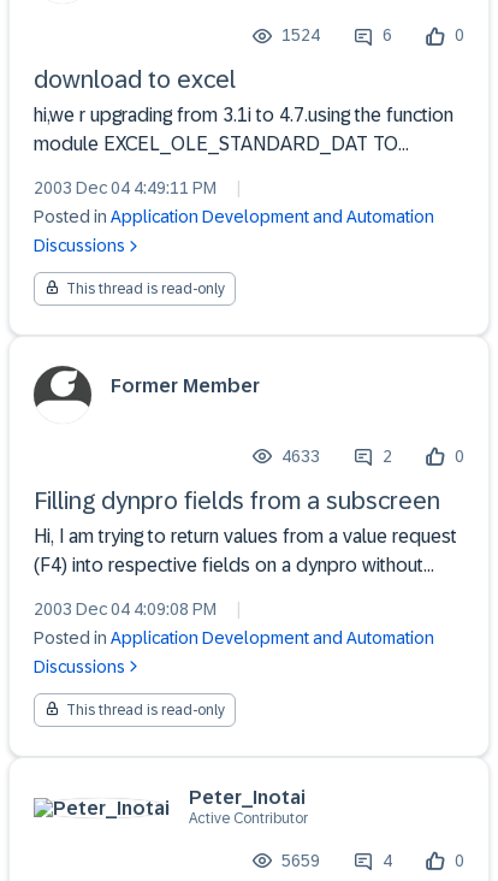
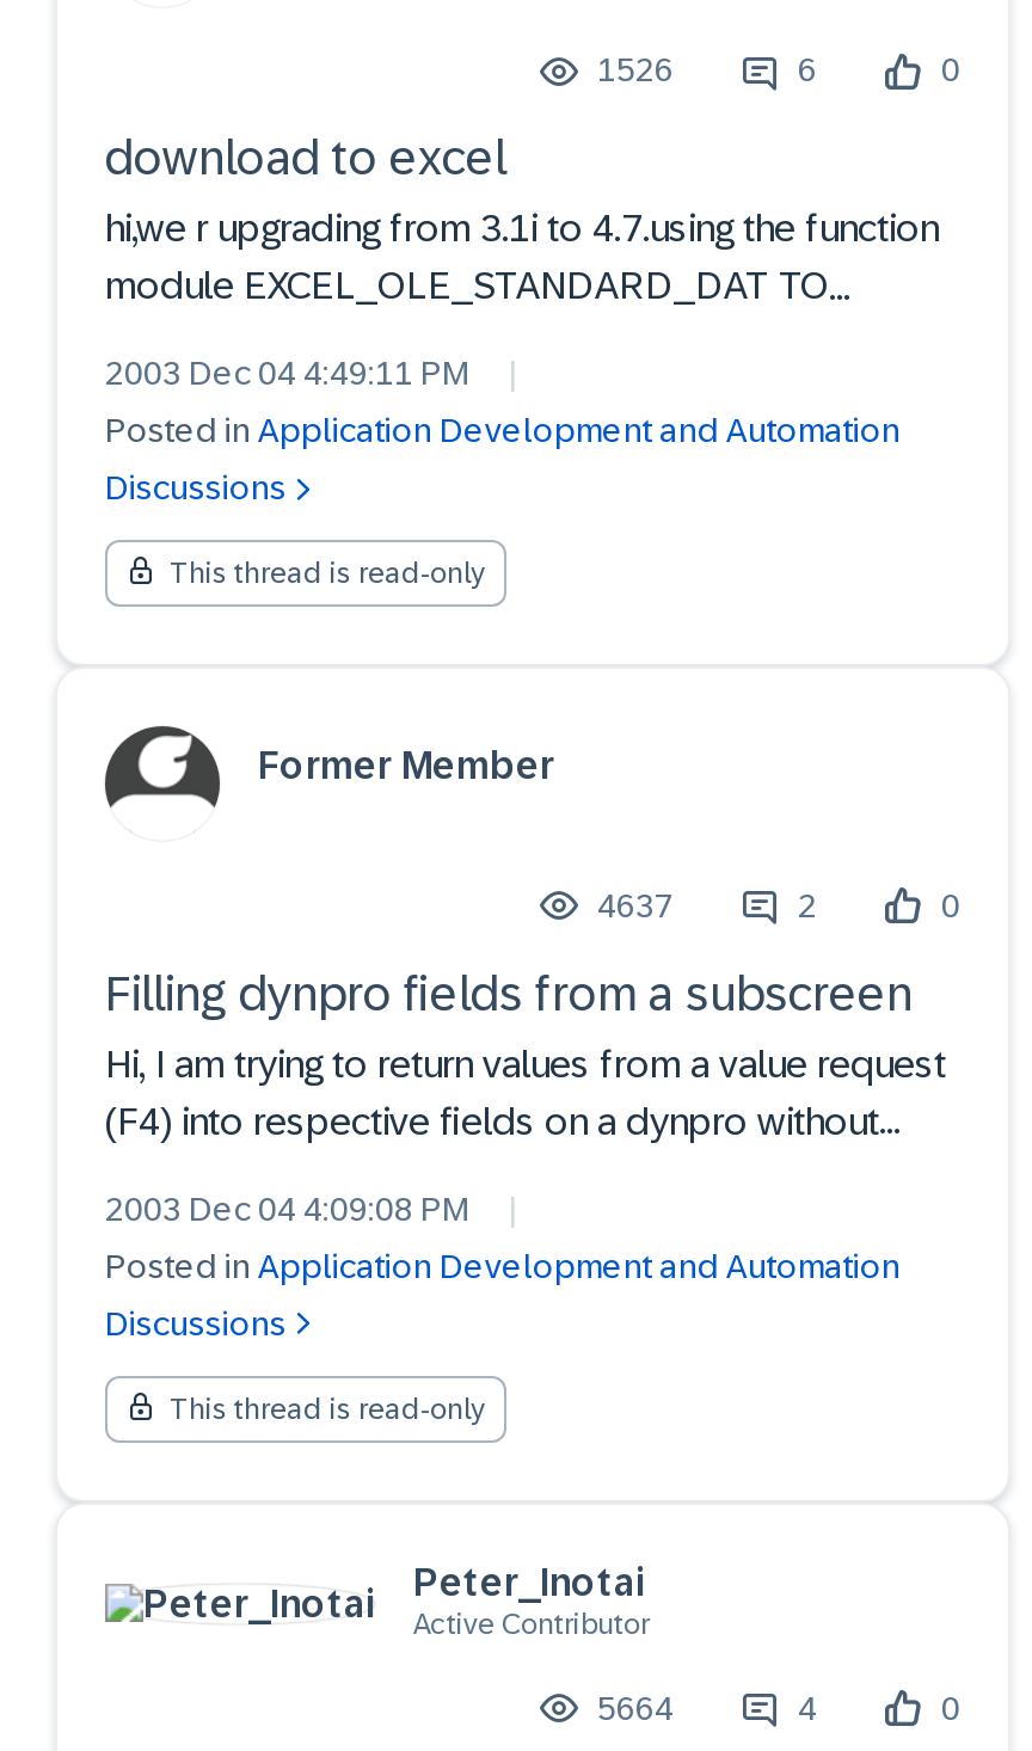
- 1524
+ 1526

- 4633
+ 4637

- 5659
+ 5664
